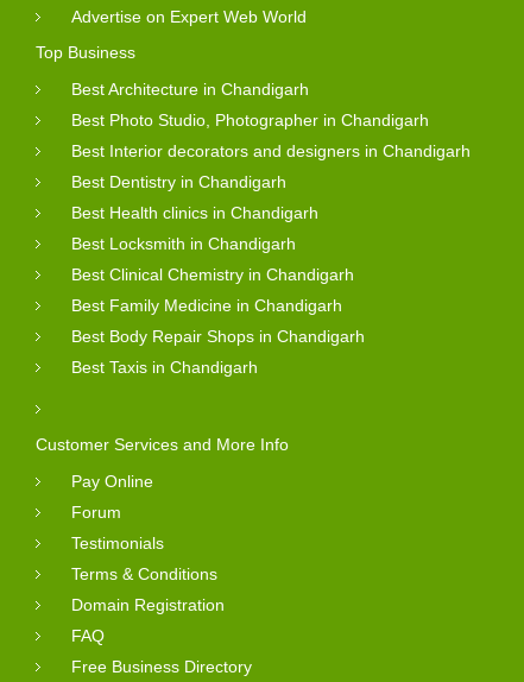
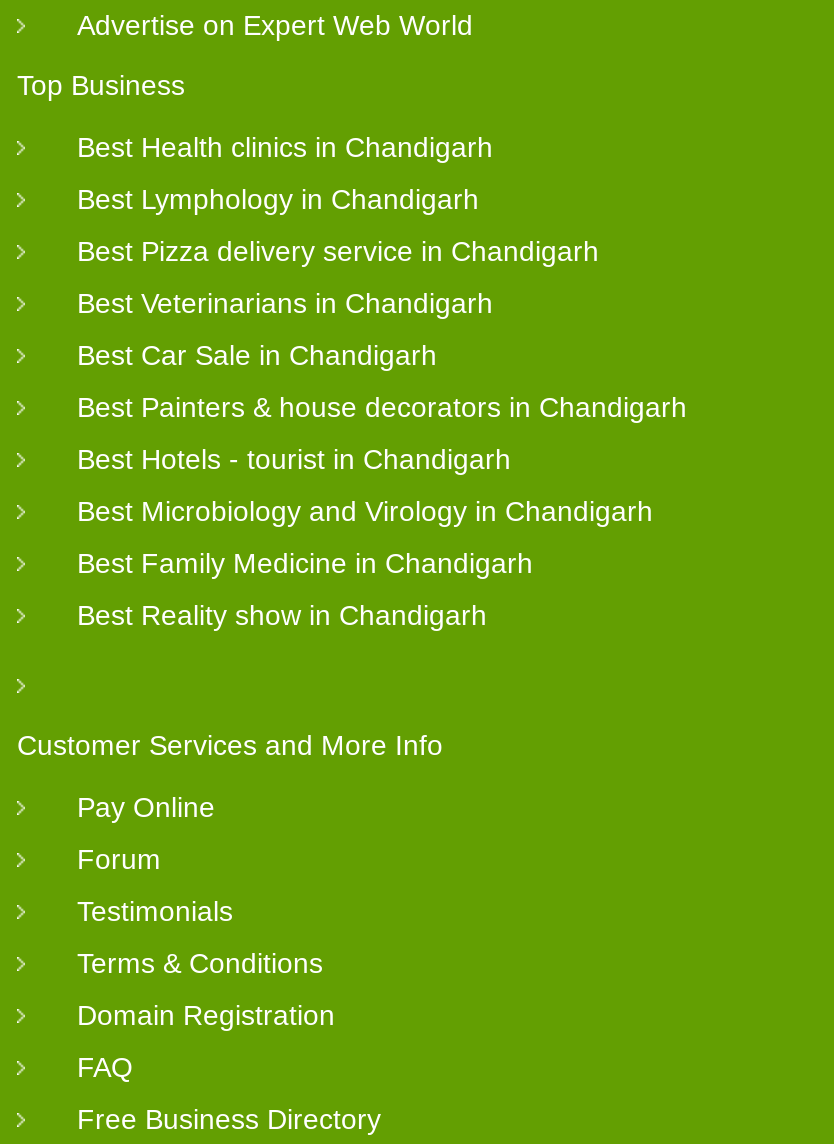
- Best Architecture in Chandigarh
- Best Photo Studio, Photographer in Chandigarh
- Best Interior decorators and designers in Chandigarh
- Best Dentistry in Chandigarh

moved up: Best Health clinics in Chandigarh

- Best Locksmith in Chandigarh
- Best Clinical Chemistry in Chandigarh
+ Best Lymphology in Chandigarh
+ Best Pizza delivery service in Chandigarh
+ Best Veterinarians in Chandigarh
+ Best Car Sale in Chandigarh
+ Best Painters & house decorators in Chandigarh
+ Best Hotels - tourist in Chandigarh
+ Best Microbiology and Virology in Chandigarh

moved down: Best Family Medicine in Chandigarh

- Best Body Repair Shops in Chandigarh
- Best Taxis in Chandigarh
+ Best Reality show in Chandigarh
